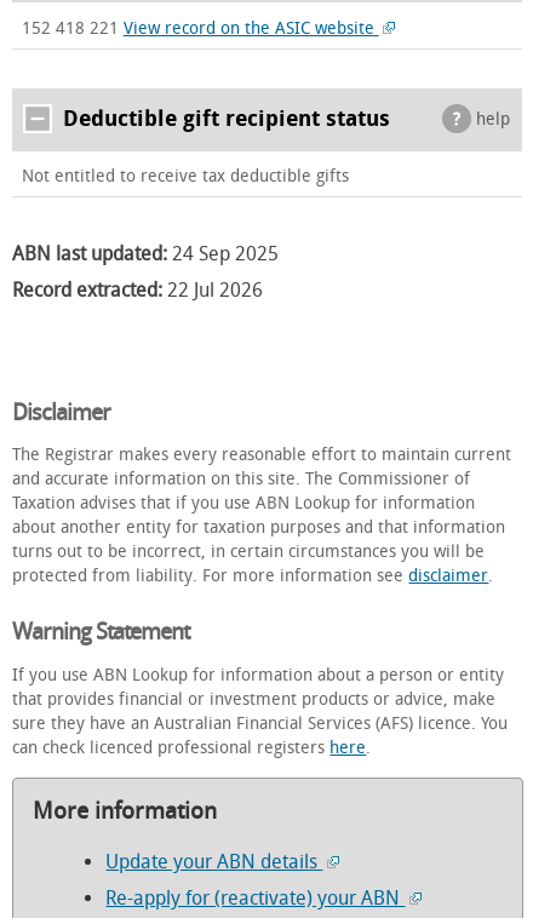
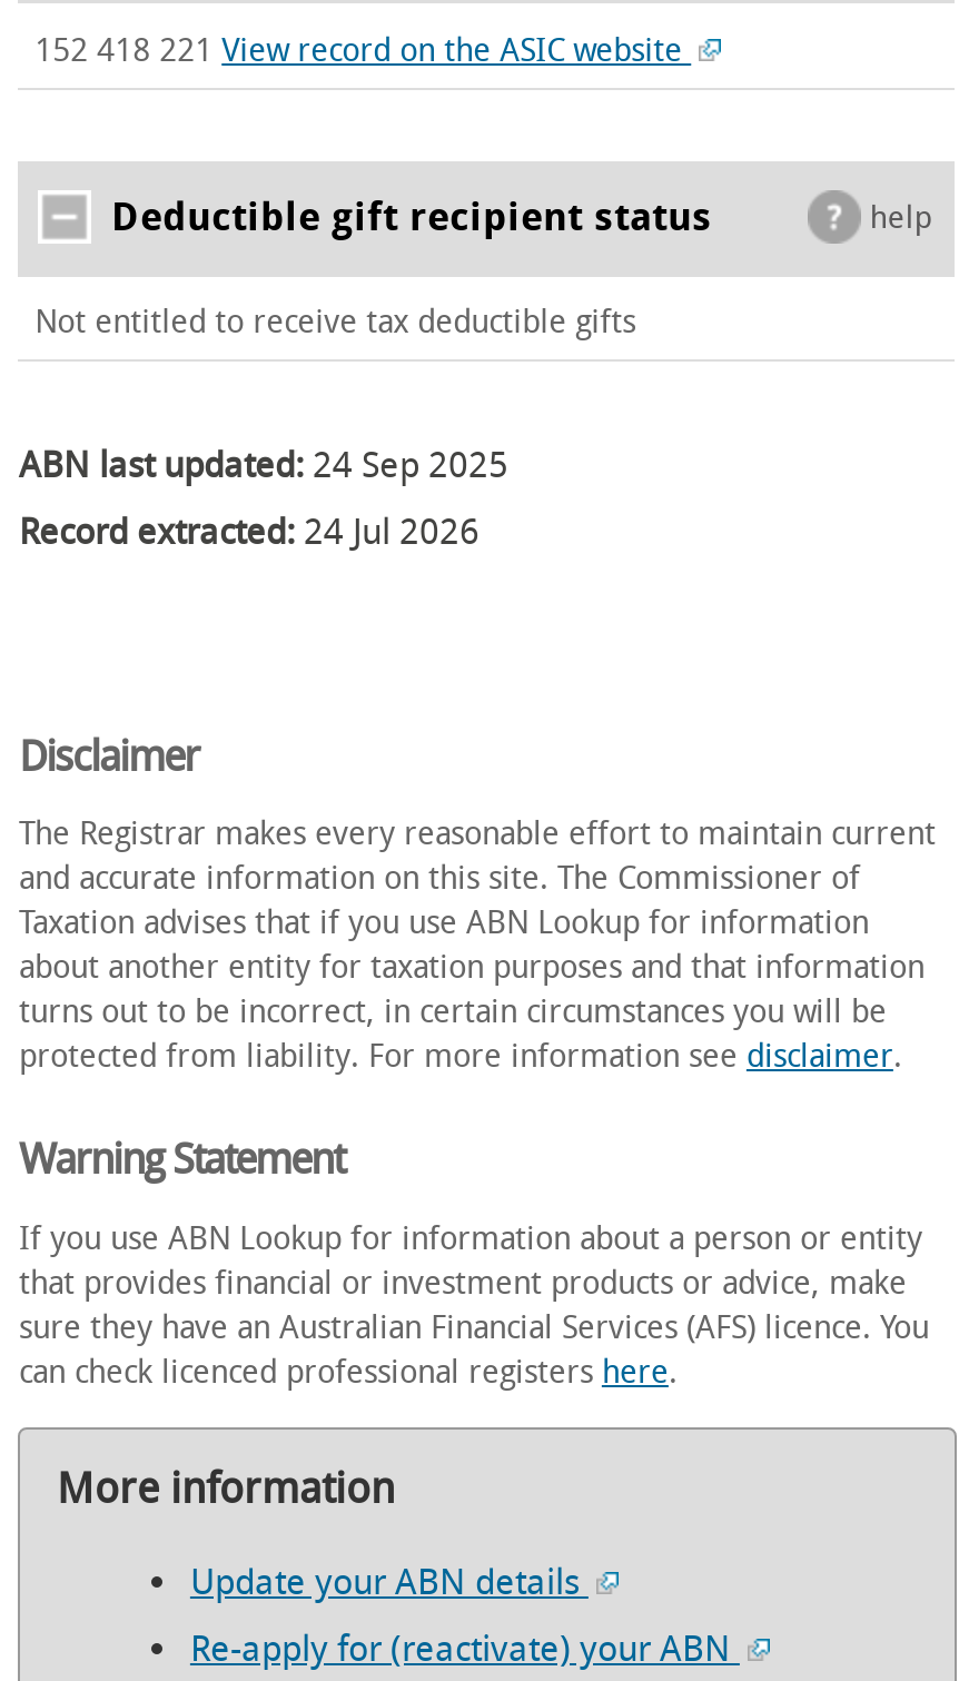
- Record extracted: 22 Jul 2026
+ Record extracted: 24 Jul 2026
